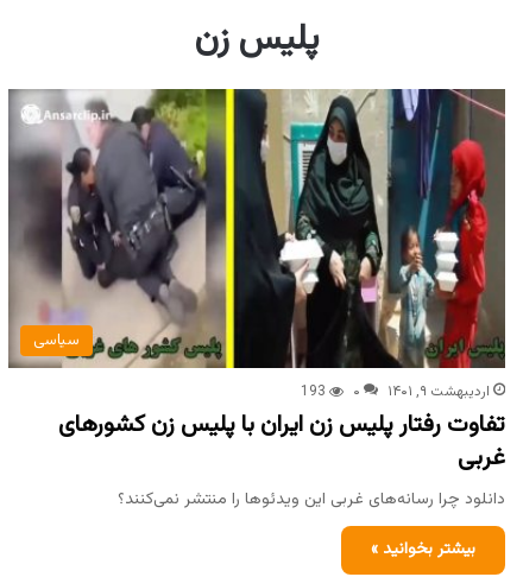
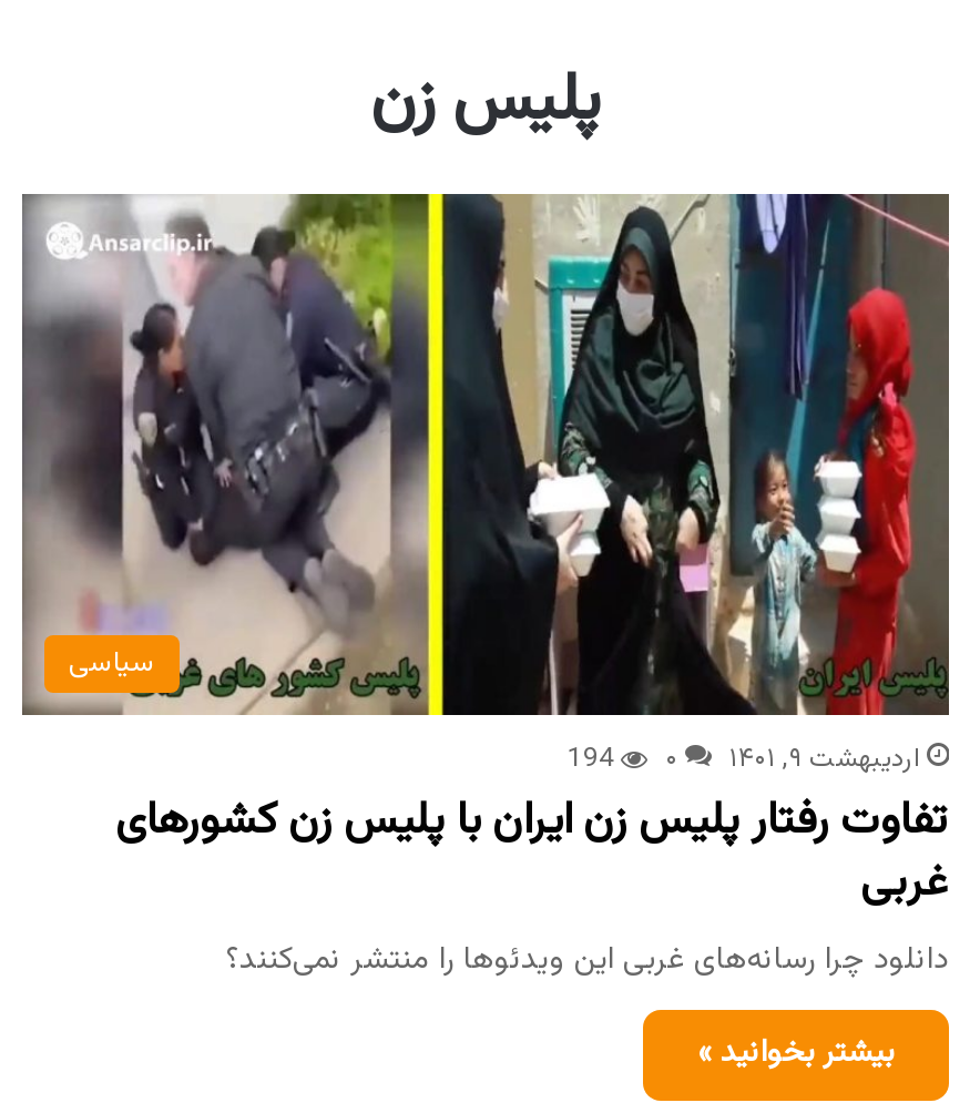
- 193
+ 194
